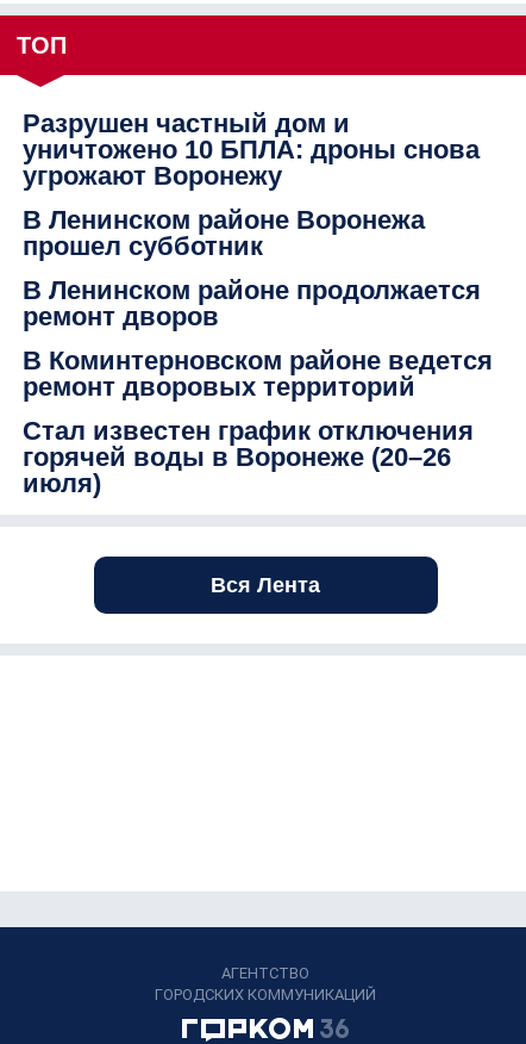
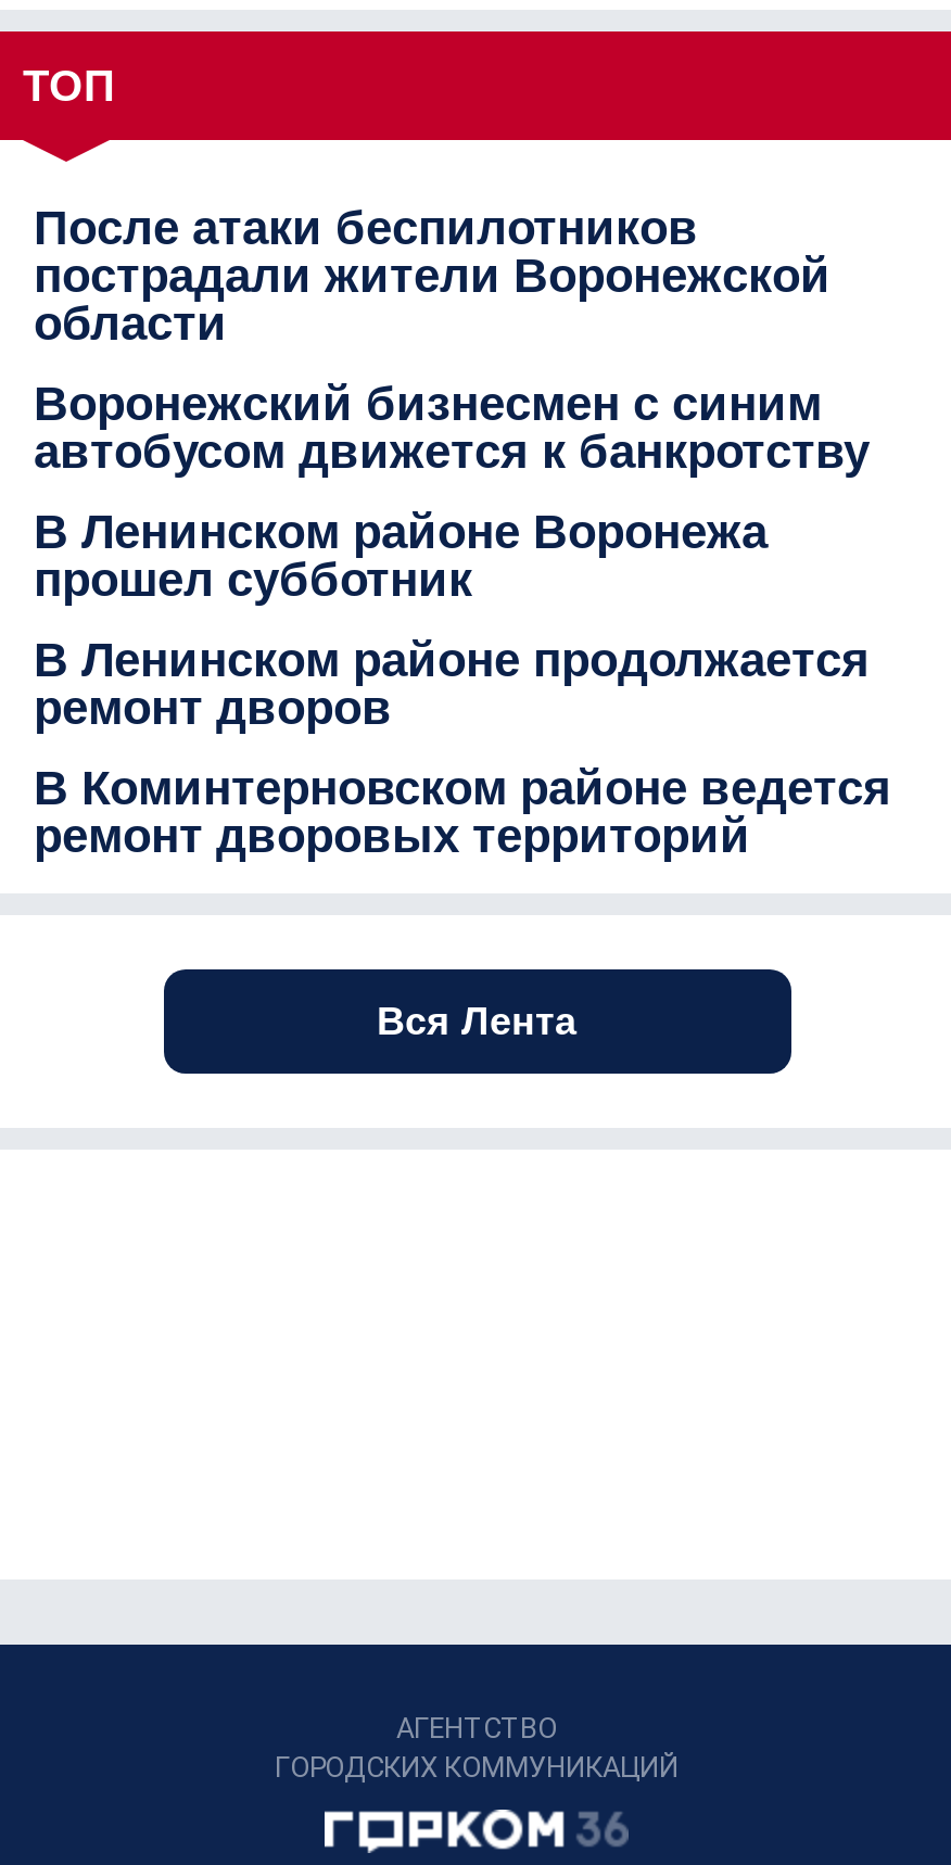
- Разрушен частный дом и
- уничтожено 10 БПЛА: дроны снова
- угрожают Воронежу
+ После атаки беспилотников
+ пострадали жители Воронежской
+ области
+ Воронежский бизнесмен с синим
+ автобусом движется к банкротству

moved down: В Ленинском районе Воронежа | прошел субботник | В Ленинском районе продолжается | ремонт дворов | В Коминтерновском районе ведется | ремонт дворовых территорий

- Стал известен график отключения
- горячей воды в Воронеже (20–26
- июля)
